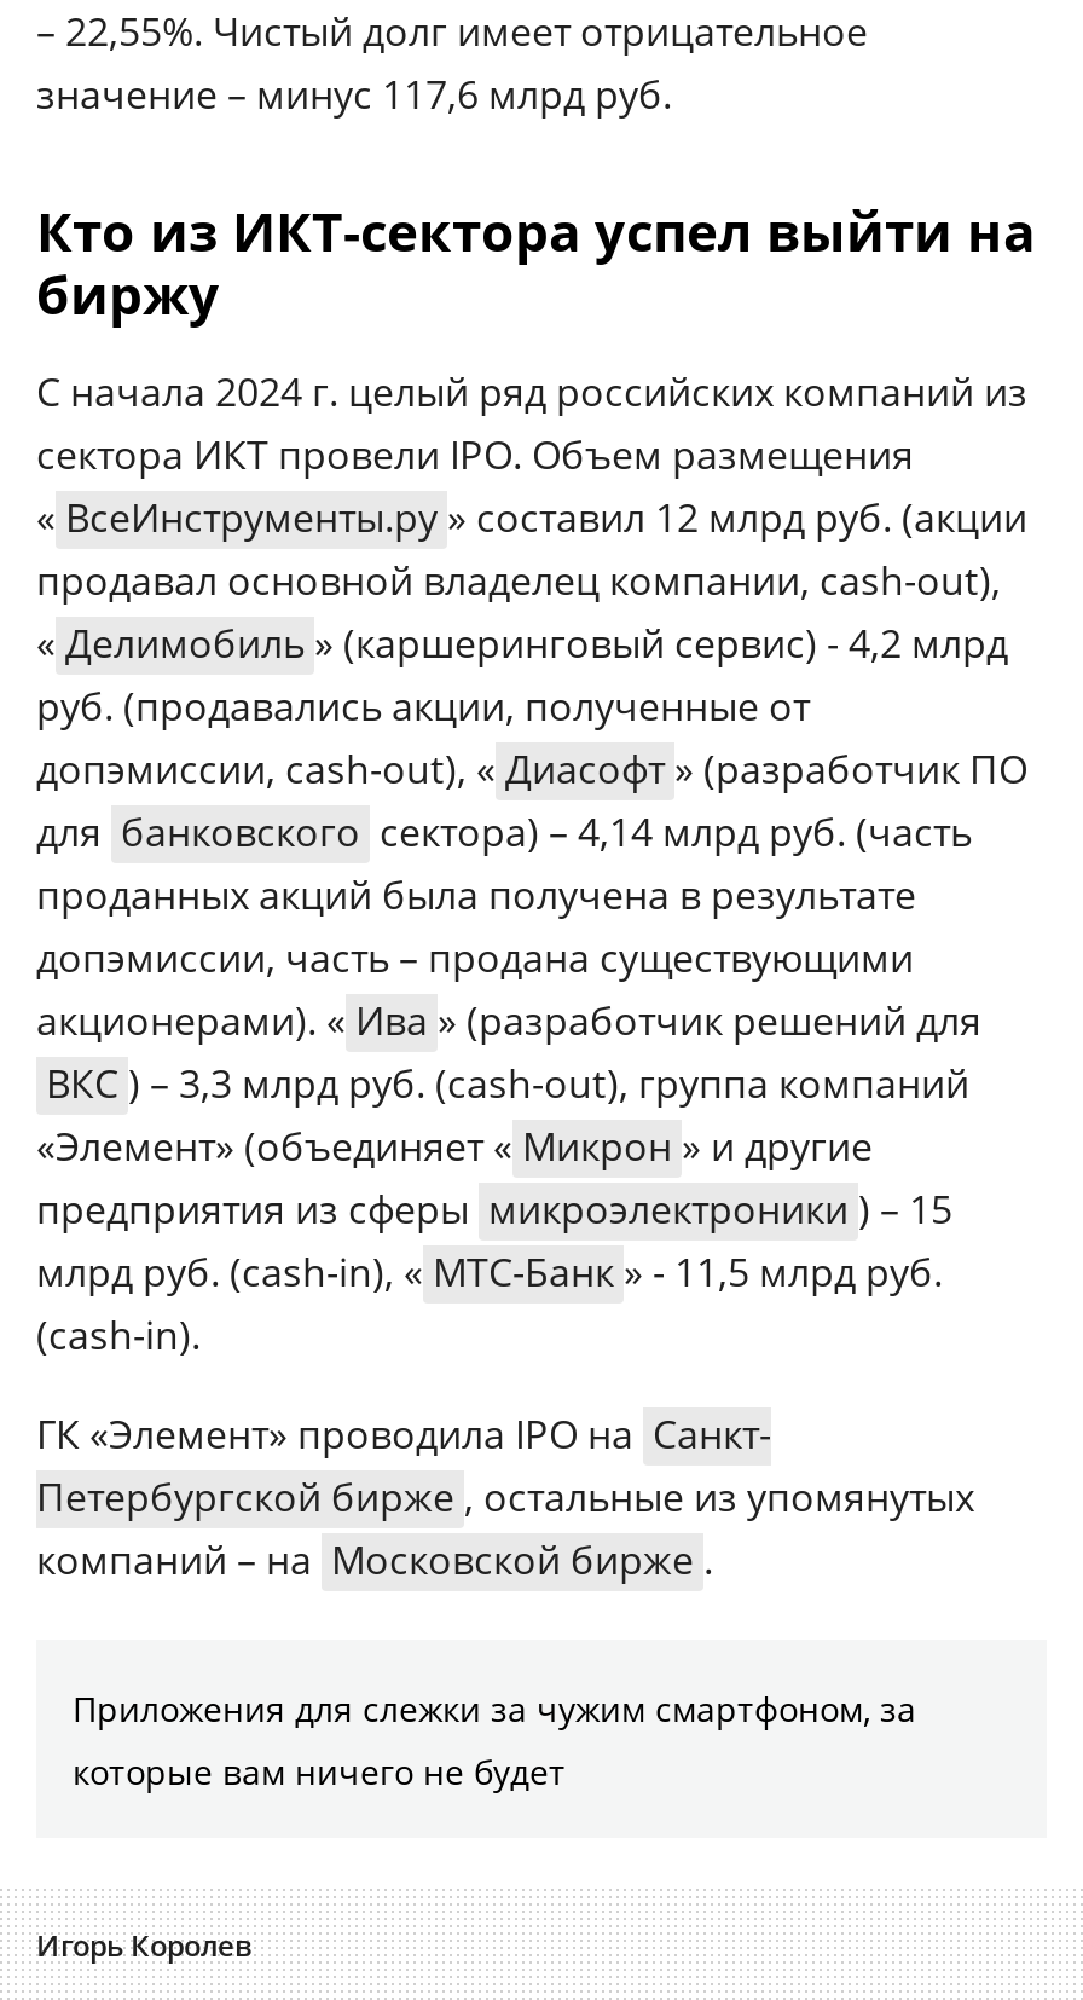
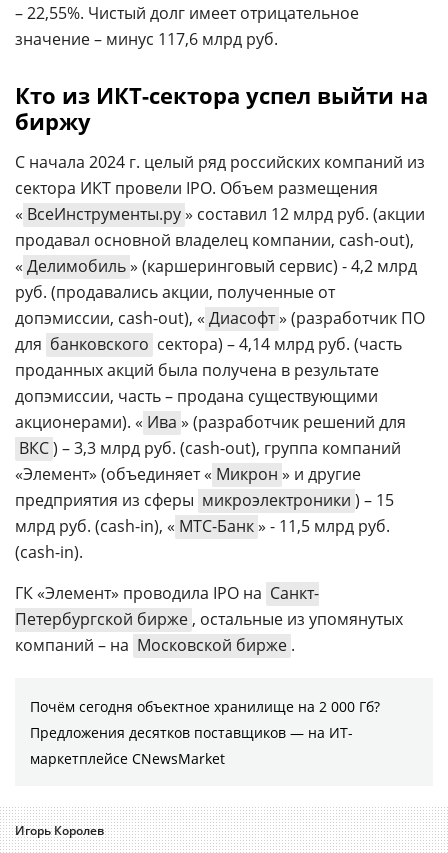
- Приложения для слежки за чужим смартфоном, за
- которые вам ничего не будет
+ Почём сегодня объектное хранилище на 2 000 Гб?
+ Предложения десятков поставщиков ― на ИТ-
+ маркетплейсе CNewsMarket
